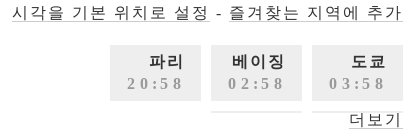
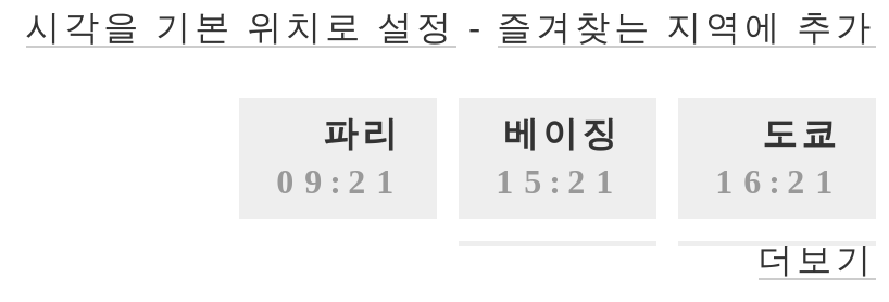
- 2 0 : 5 8
+ 0 9 : 2 1

- 0 2 : 5 8
+ 1 5 : 2 1

- 0 3 : 5 8
+ 1 6 : 2 1
